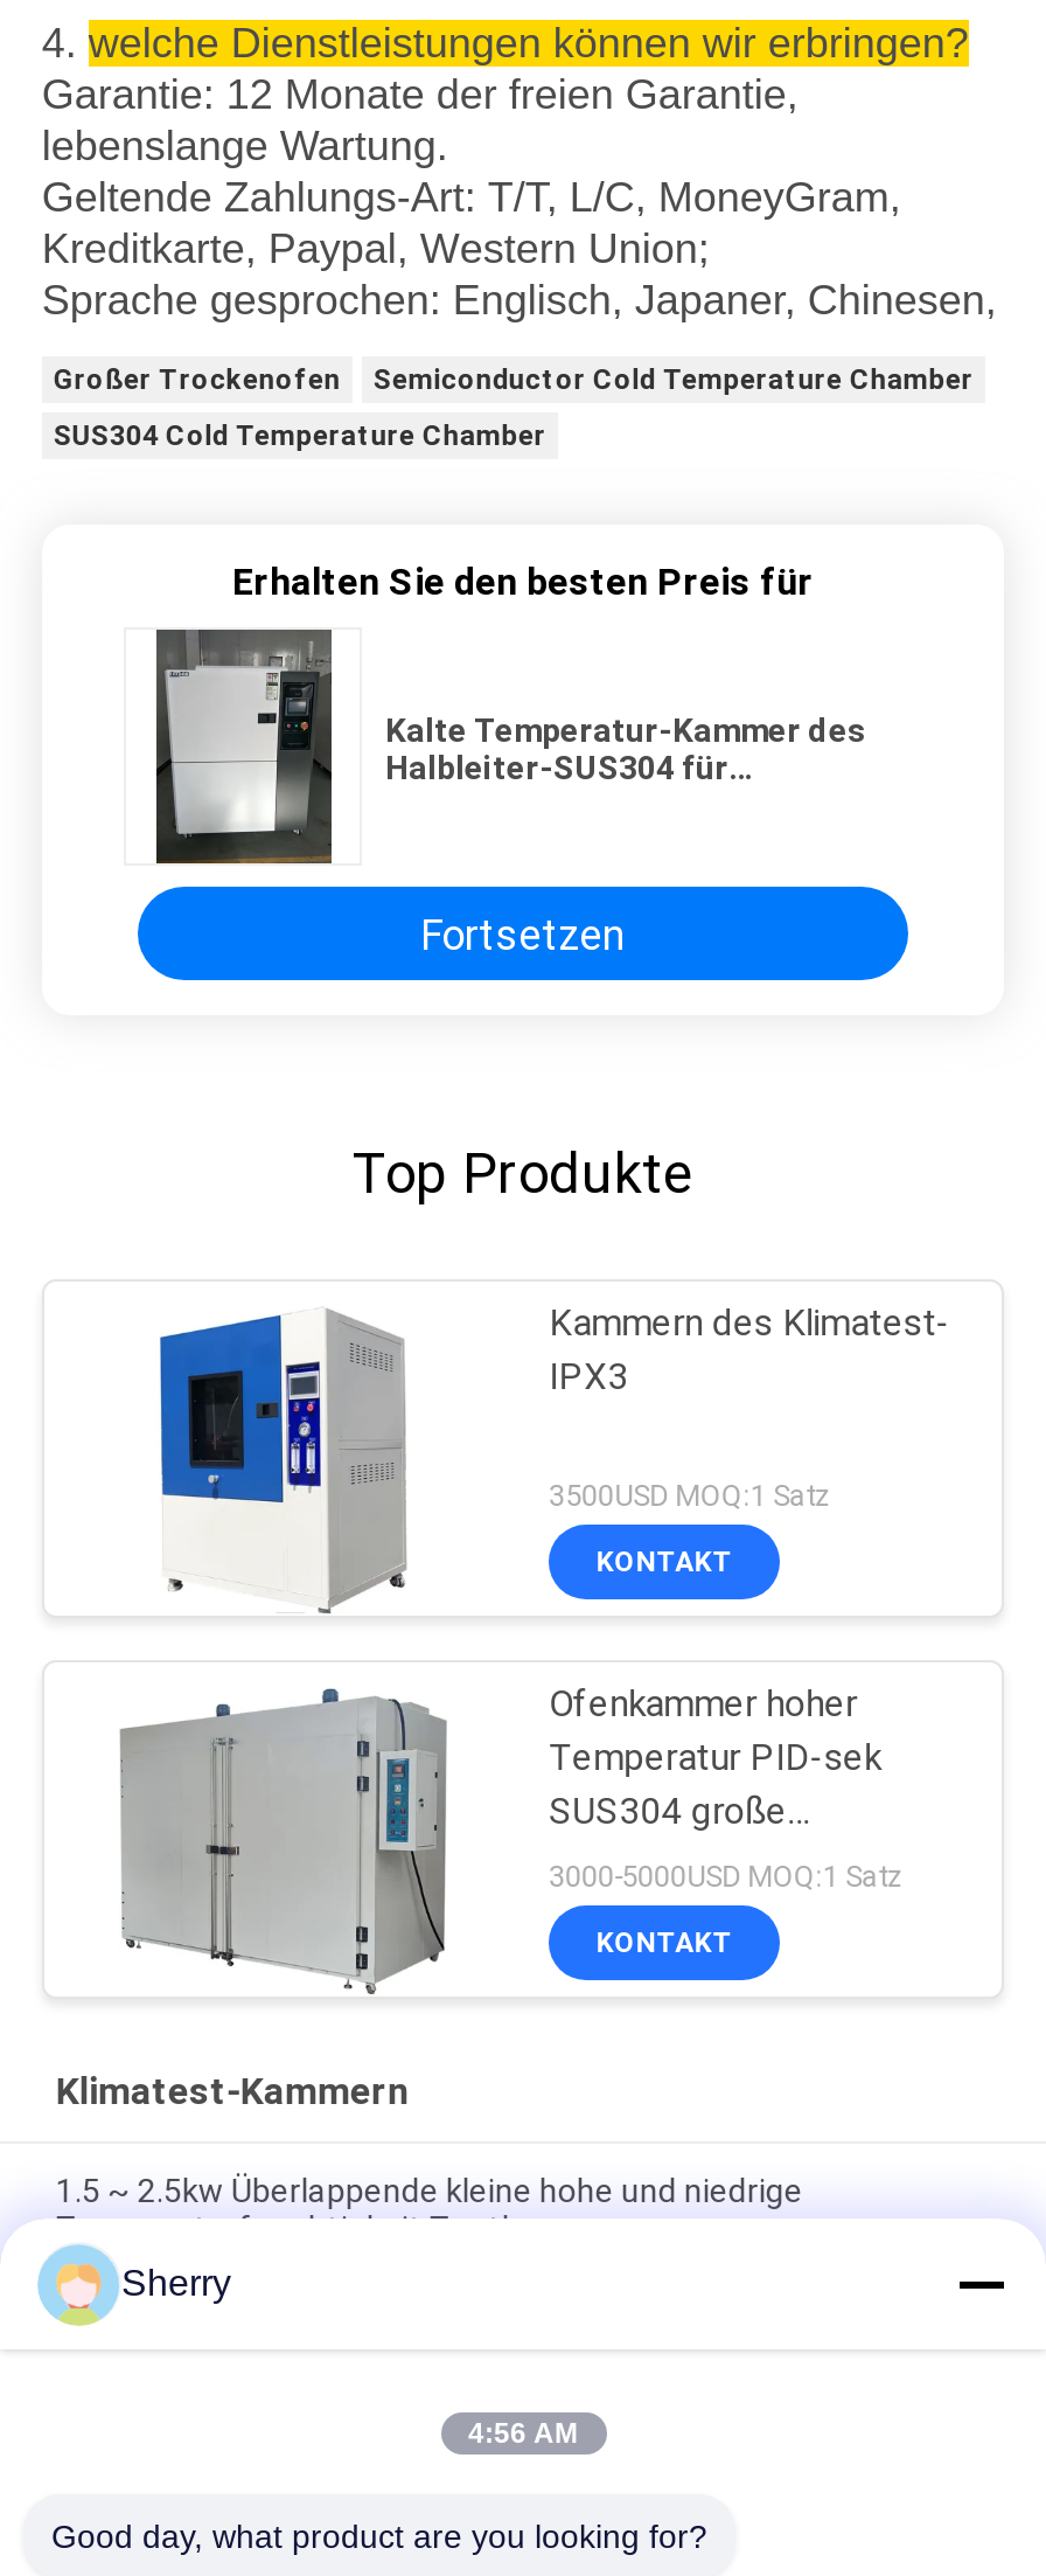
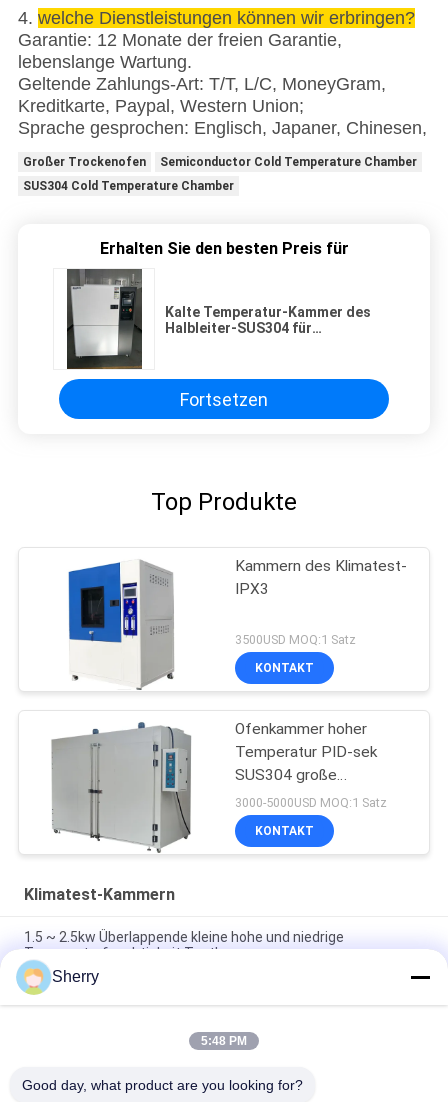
- 4:56 AM
+ 5:48 PM
